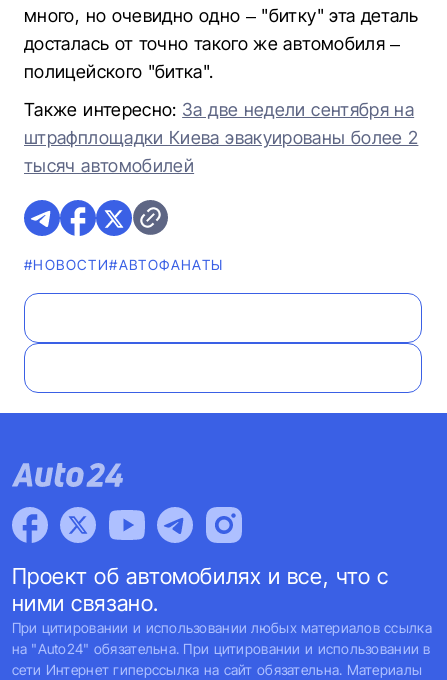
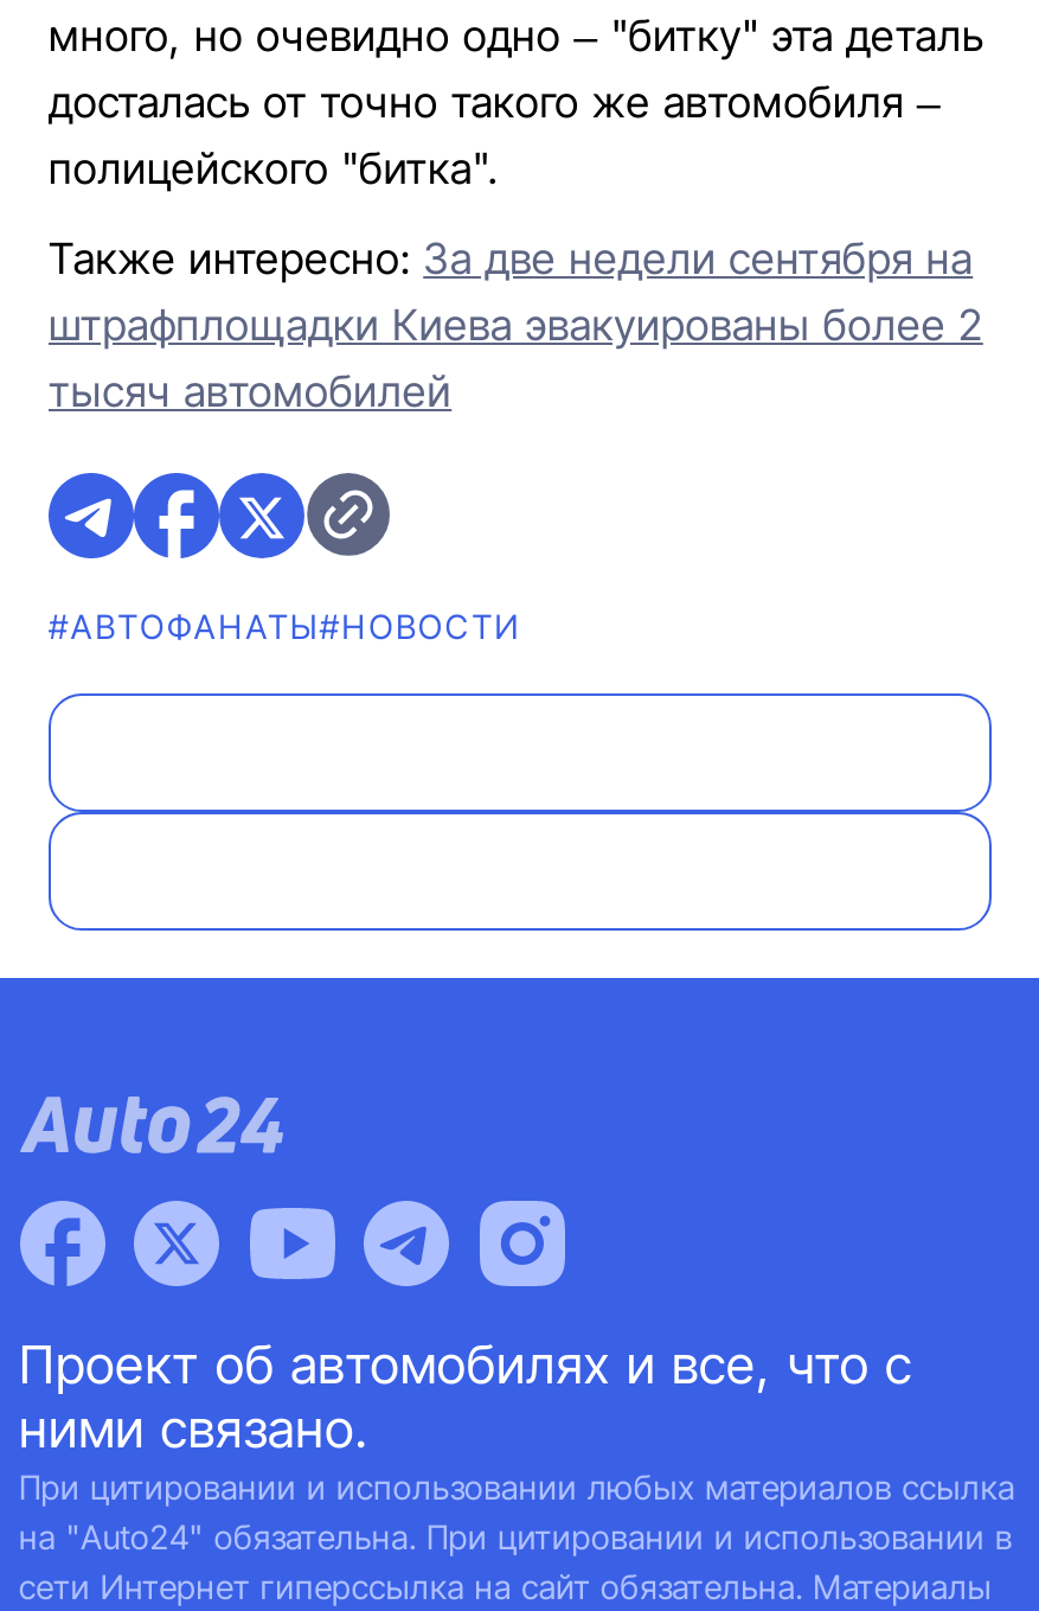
- #НОВОСТИ#AВТОФАНАТЫ
+ #AВТОФАНАТЫ#НОВОСТИ
